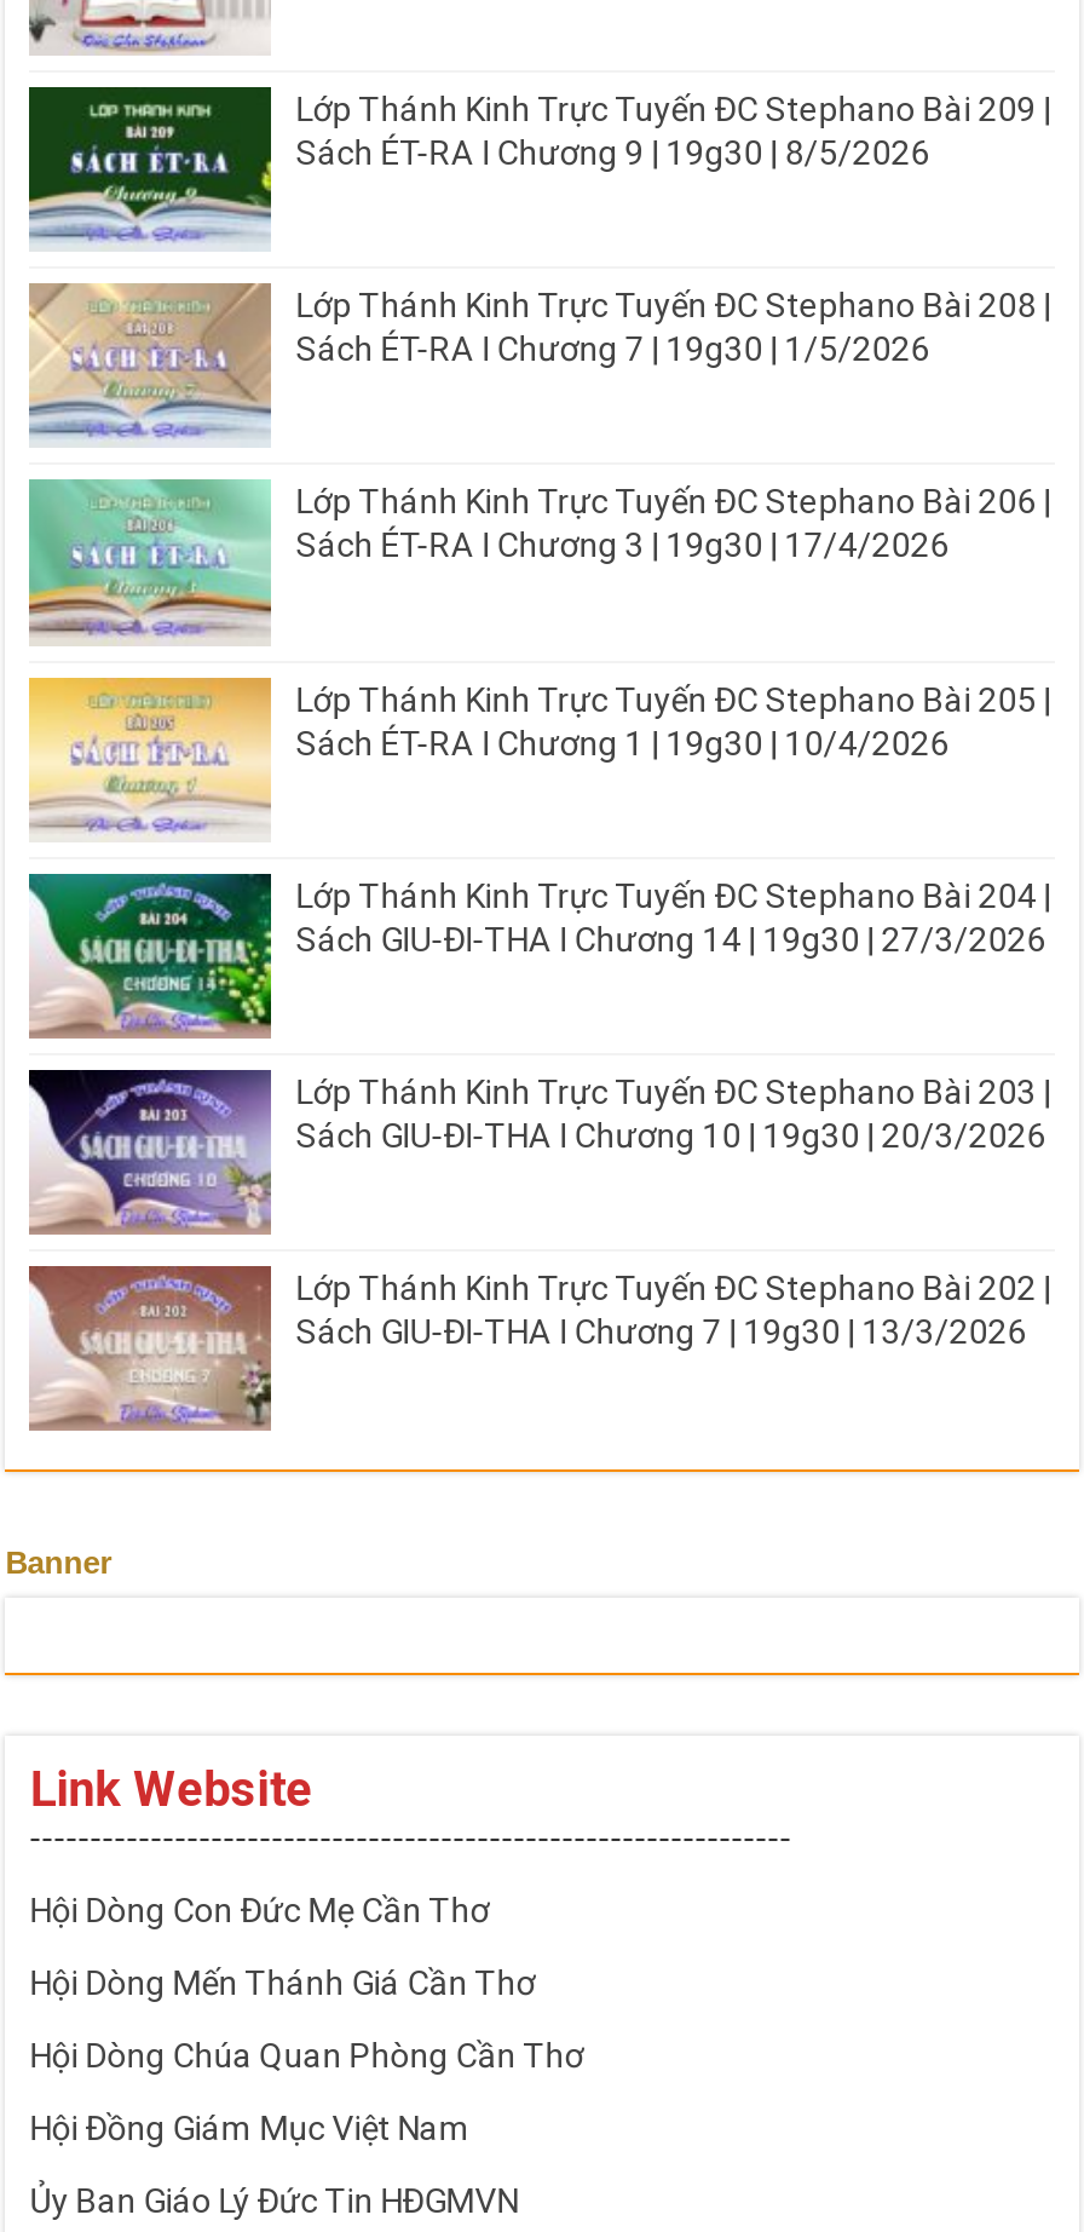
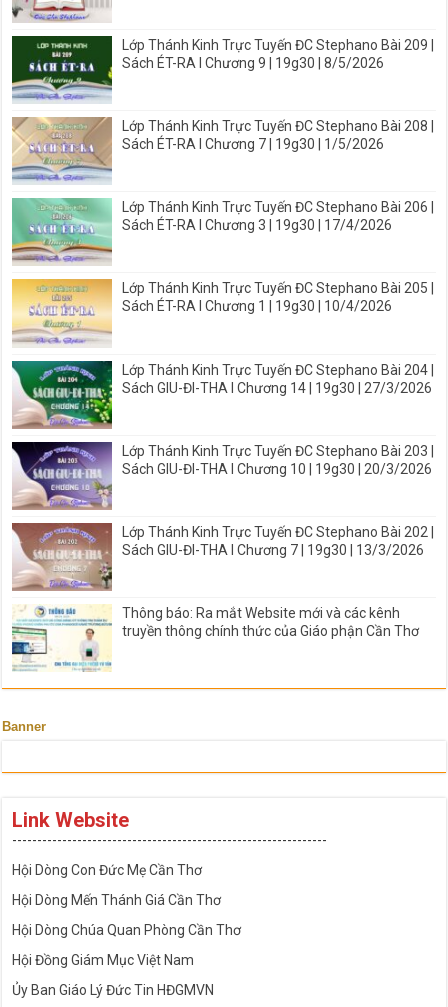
+ [image]
+ Thông báo: Ra mắt Website mới và các kênh
+ truyền thông chính thức của Giáo phận Cần Thơ
